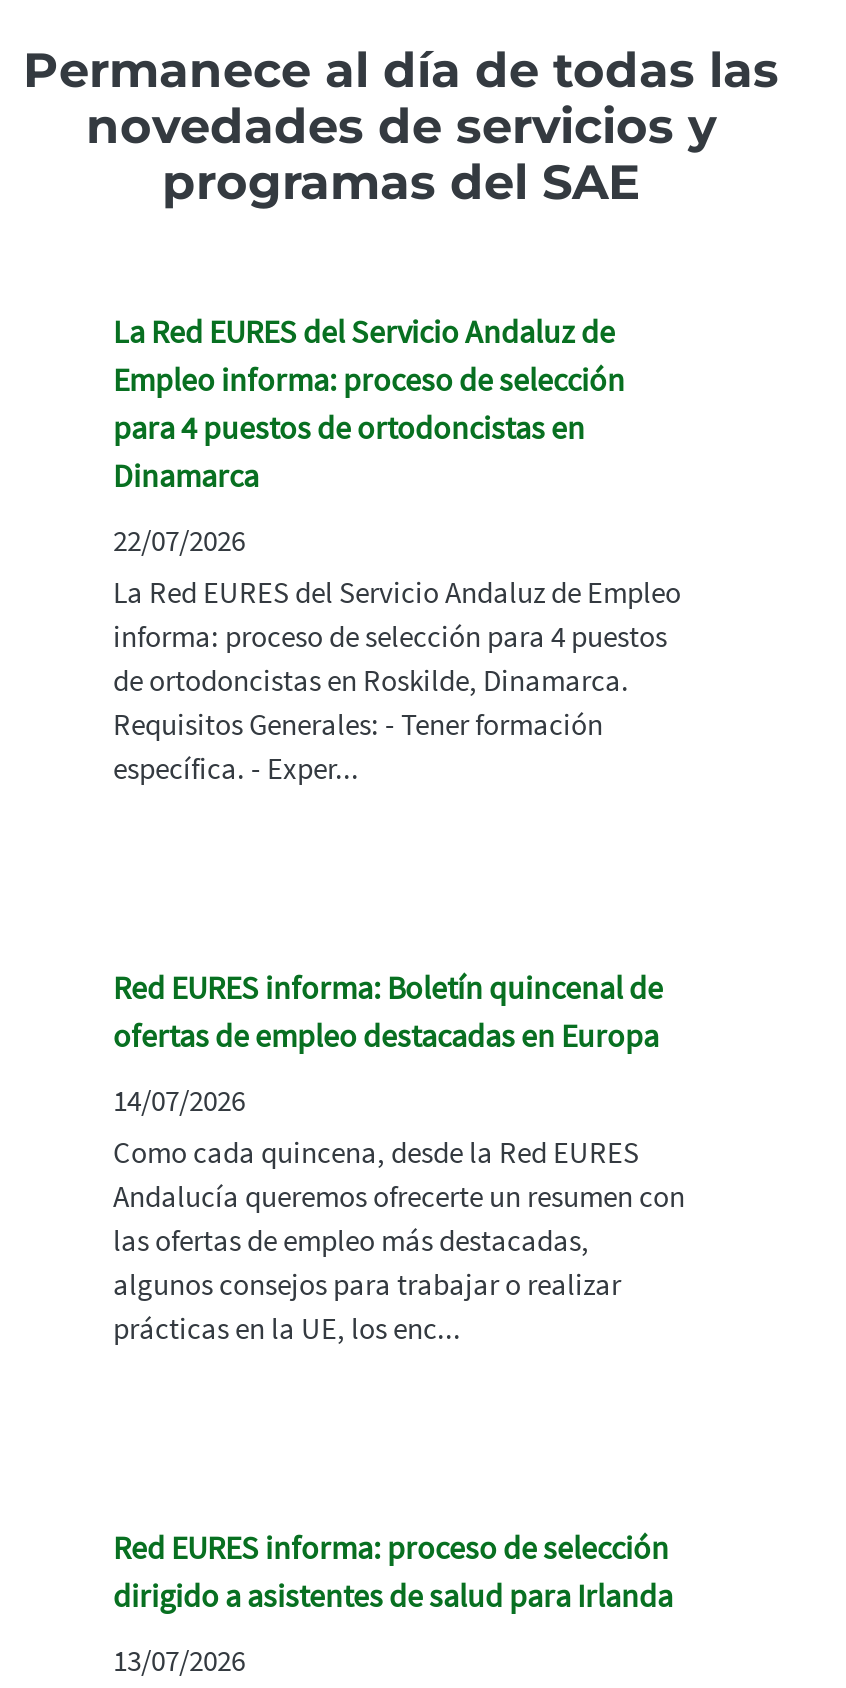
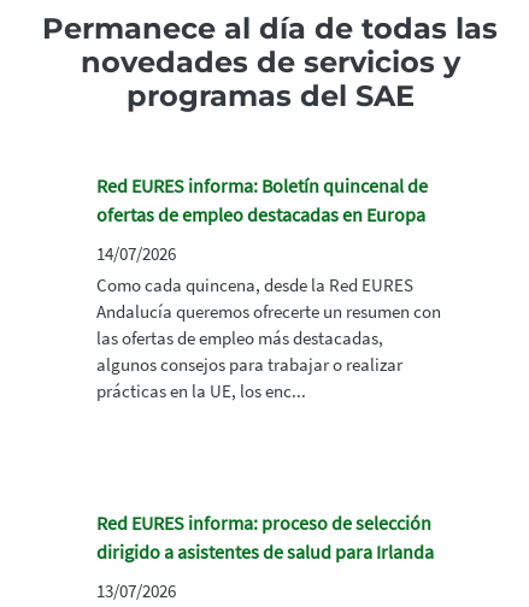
- La Red EURES del Servicio Andaluz de
- Empleo informa: proceso de selección
- para 4 puestos de ortodoncistas en
- Dinamarca
- 22/07/2026
- La Red EURES del Servicio Andaluz de Empleo
- informa: proceso de selección para 4 puestos
- de ortodoncistas en Roskilde, Dinamarca.
- Requisitos Generales: - Tener formación
- específica. - Exper...
